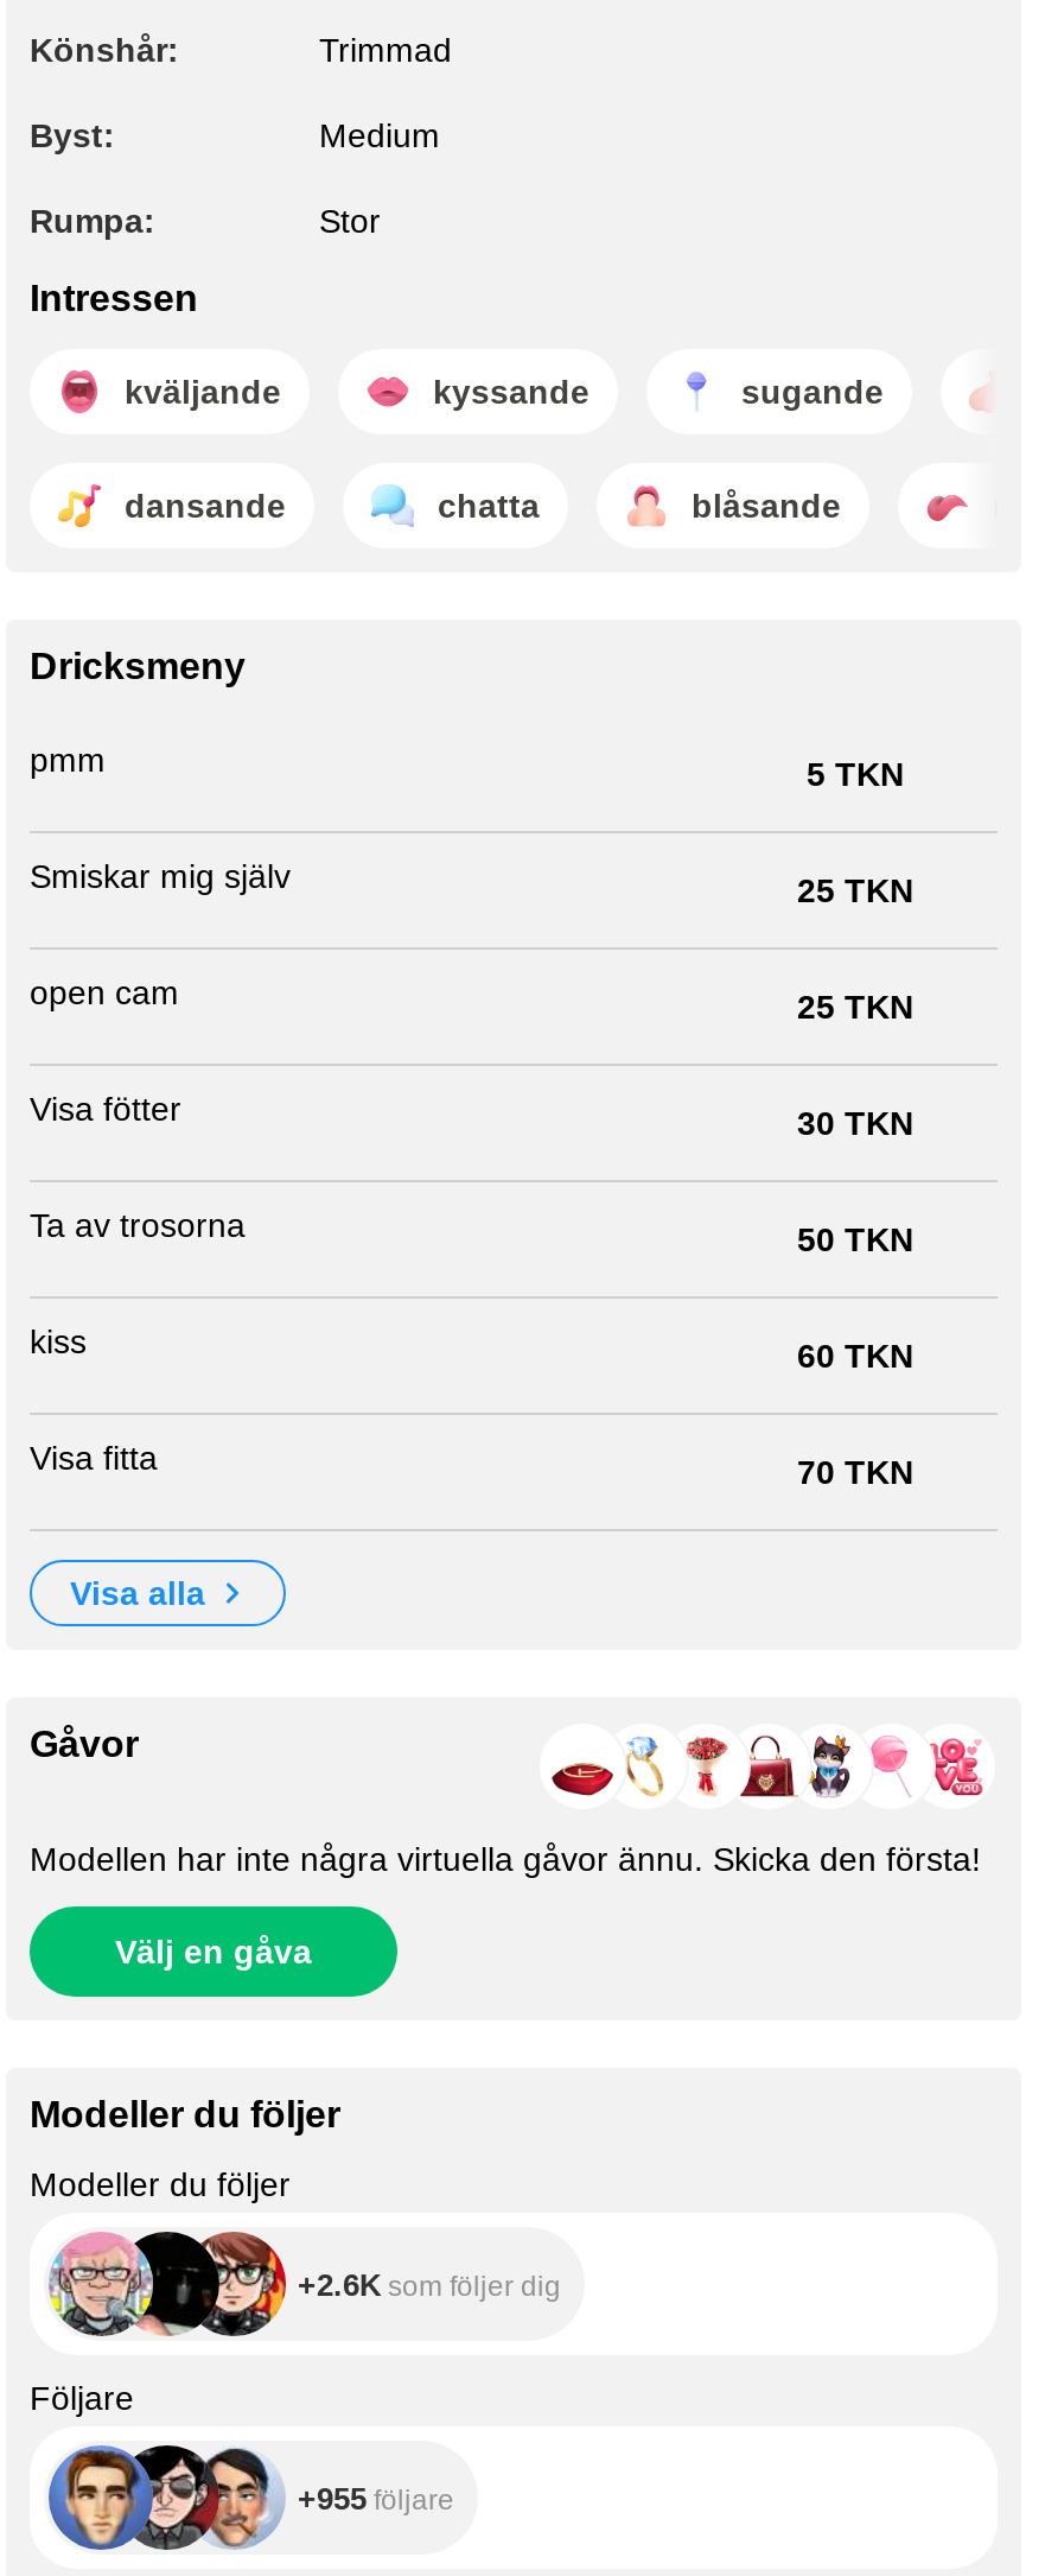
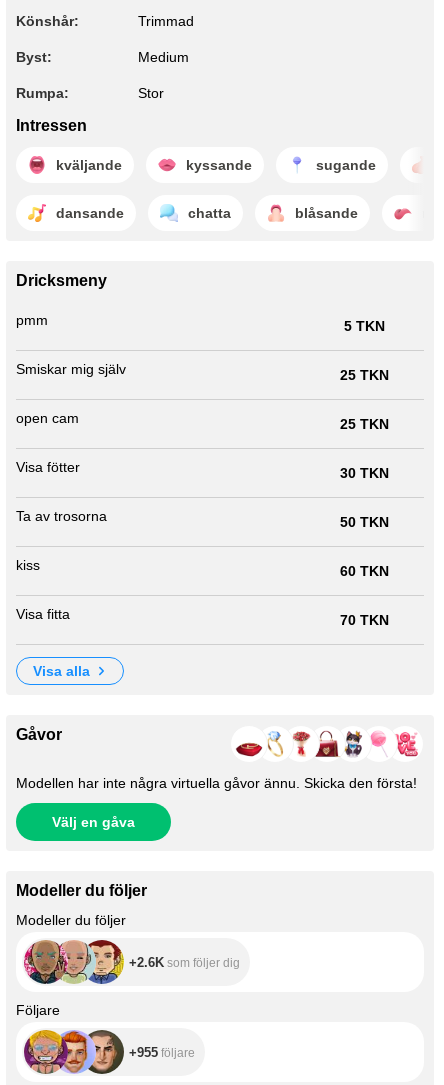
- [image]
+ [image]

- [image]
+ [image]
